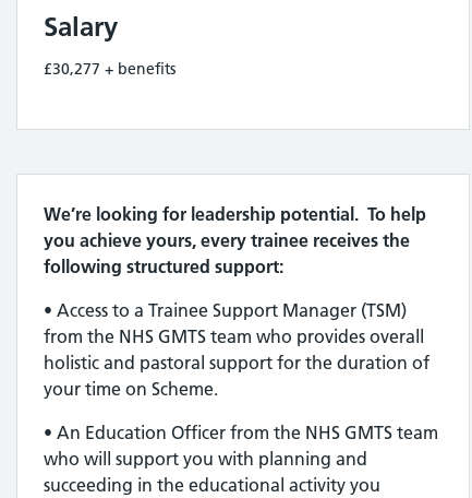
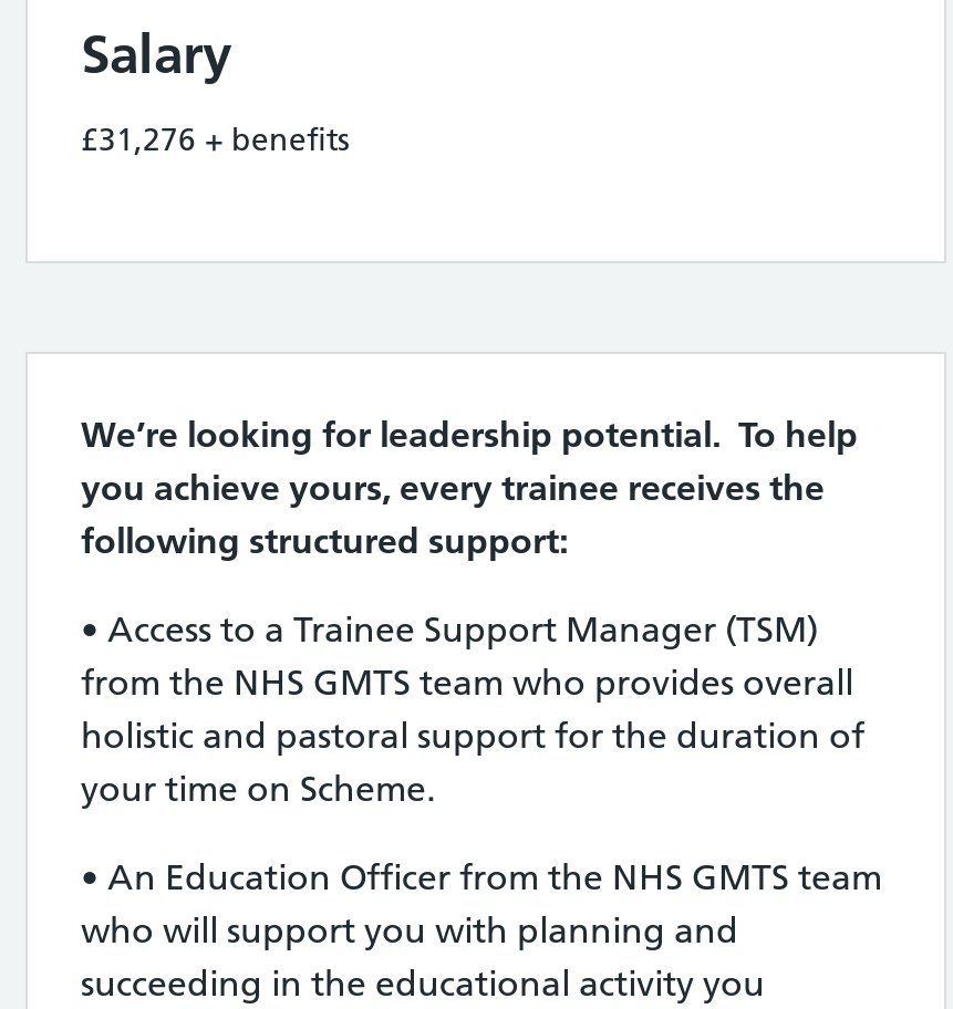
- £30,277 + benefits
+ £31,276 + benefits
